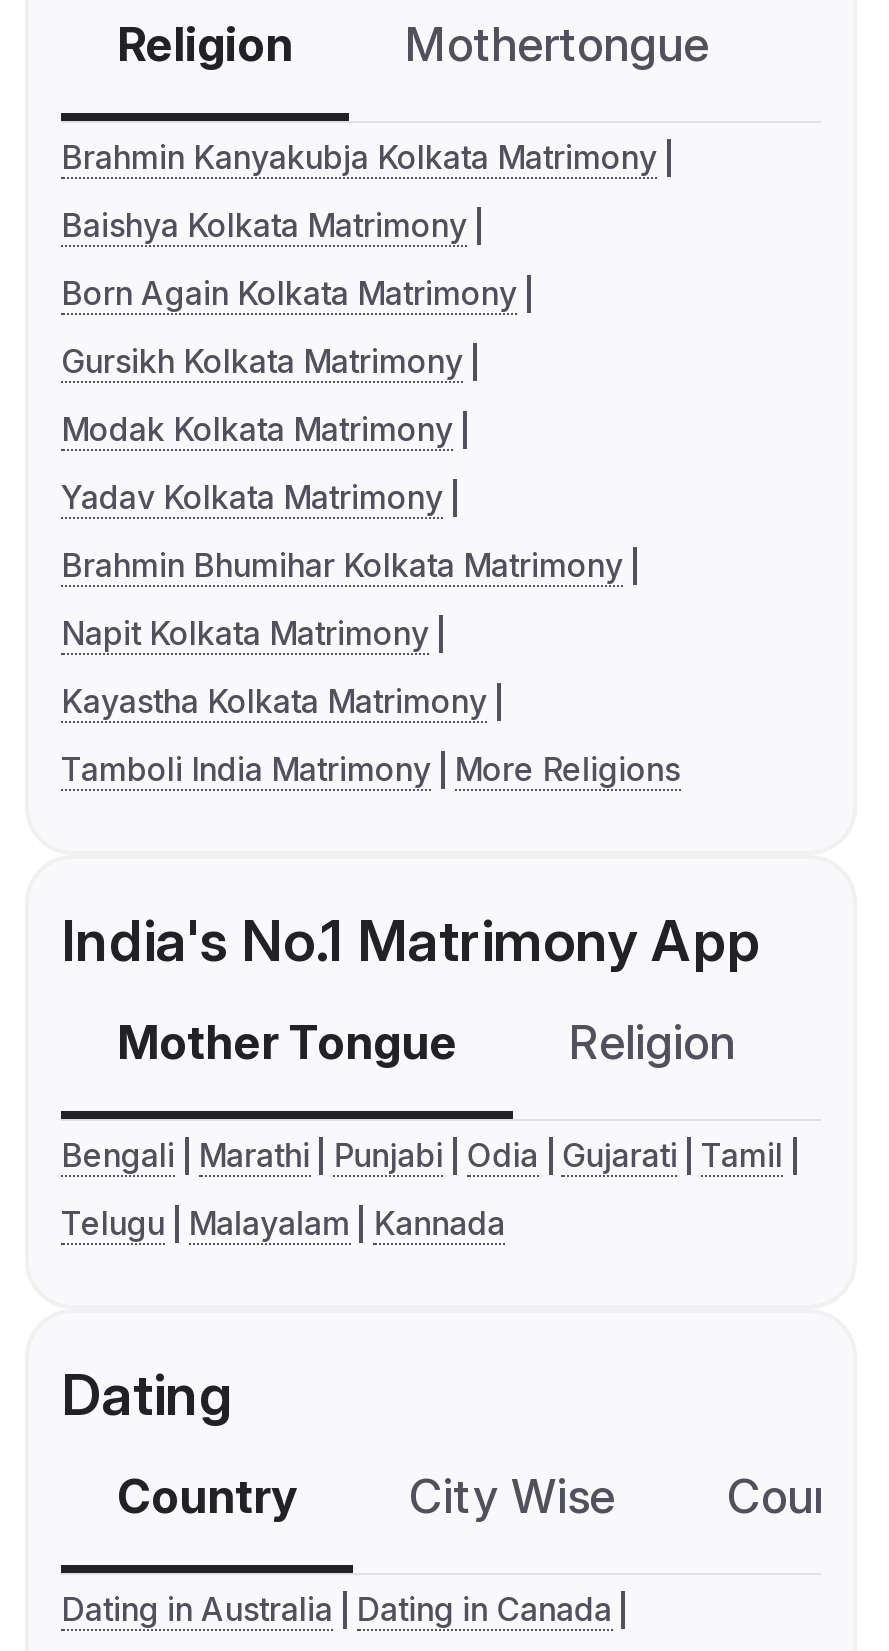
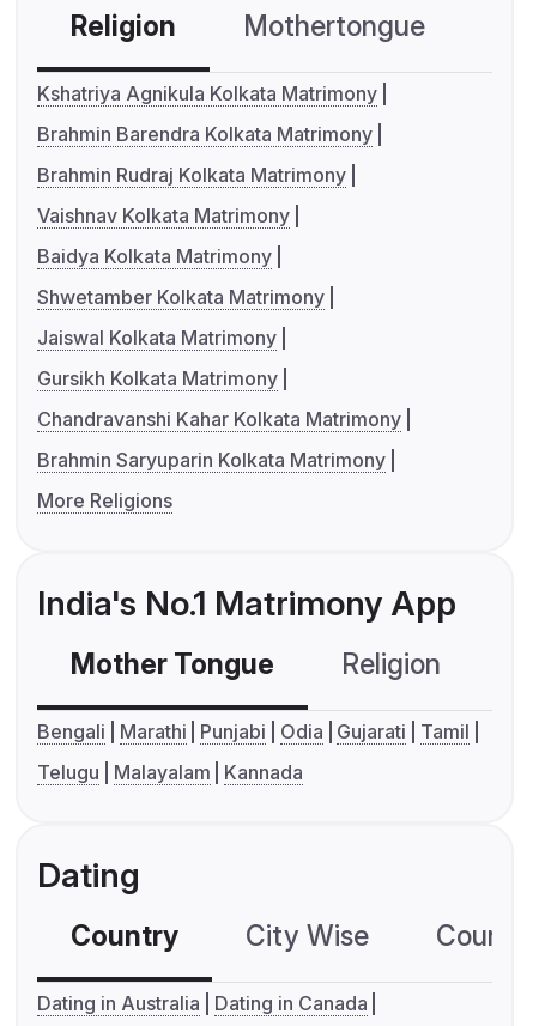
- Brahmin Kanyakubja Kolkata Matrimony
- Baishya Kolkata Matrimony
- Born Again Kolkata Matrimony
+ Kshatriya Agnikula Kolkata Matrimony
+ Brahmin Barendra Kolkata Matrimony
+ Brahmin Rudraj Kolkata Matrimony
+ Vaishnav Kolkata Matrimony
+ Baidya Kolkata Matrimony
+ Shwetamber Kolkata Matrimony
+ Jaiswal Kolkata Matrimony

moved down: Gursikh Kolkata Matrimony

- Modak Kolkata Matrimony
- Yadav Kolkata Matrimony
- Brahmin Bhumihar Kolkata Matrimony
- Napit Kolkata Matrimony
- Kayastha Kolkata Matrimony
- Tamboli India Matrimony More Religions
+ Chandravanshi Kahar Kolkata Matrimony
+ Brahmin Saryuparin Kolkata Matrimony
+ More Religions
